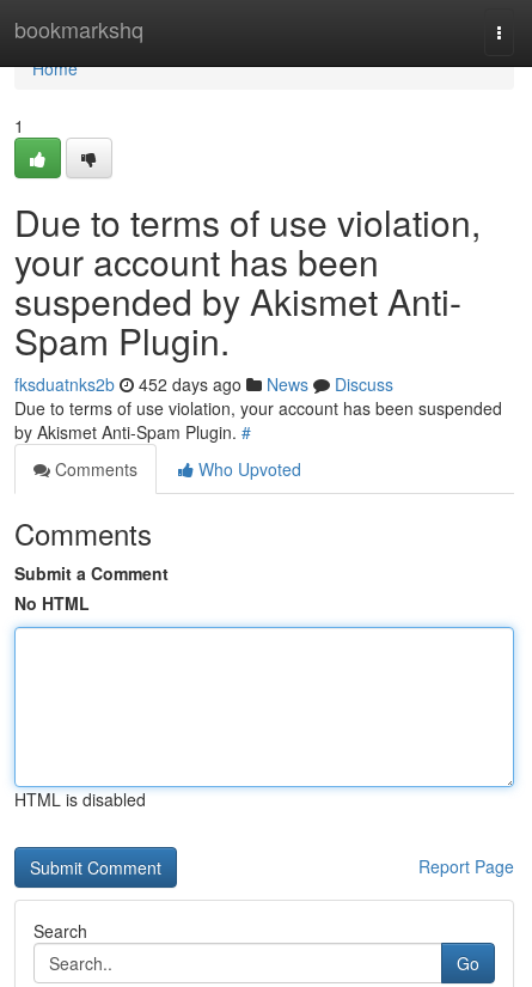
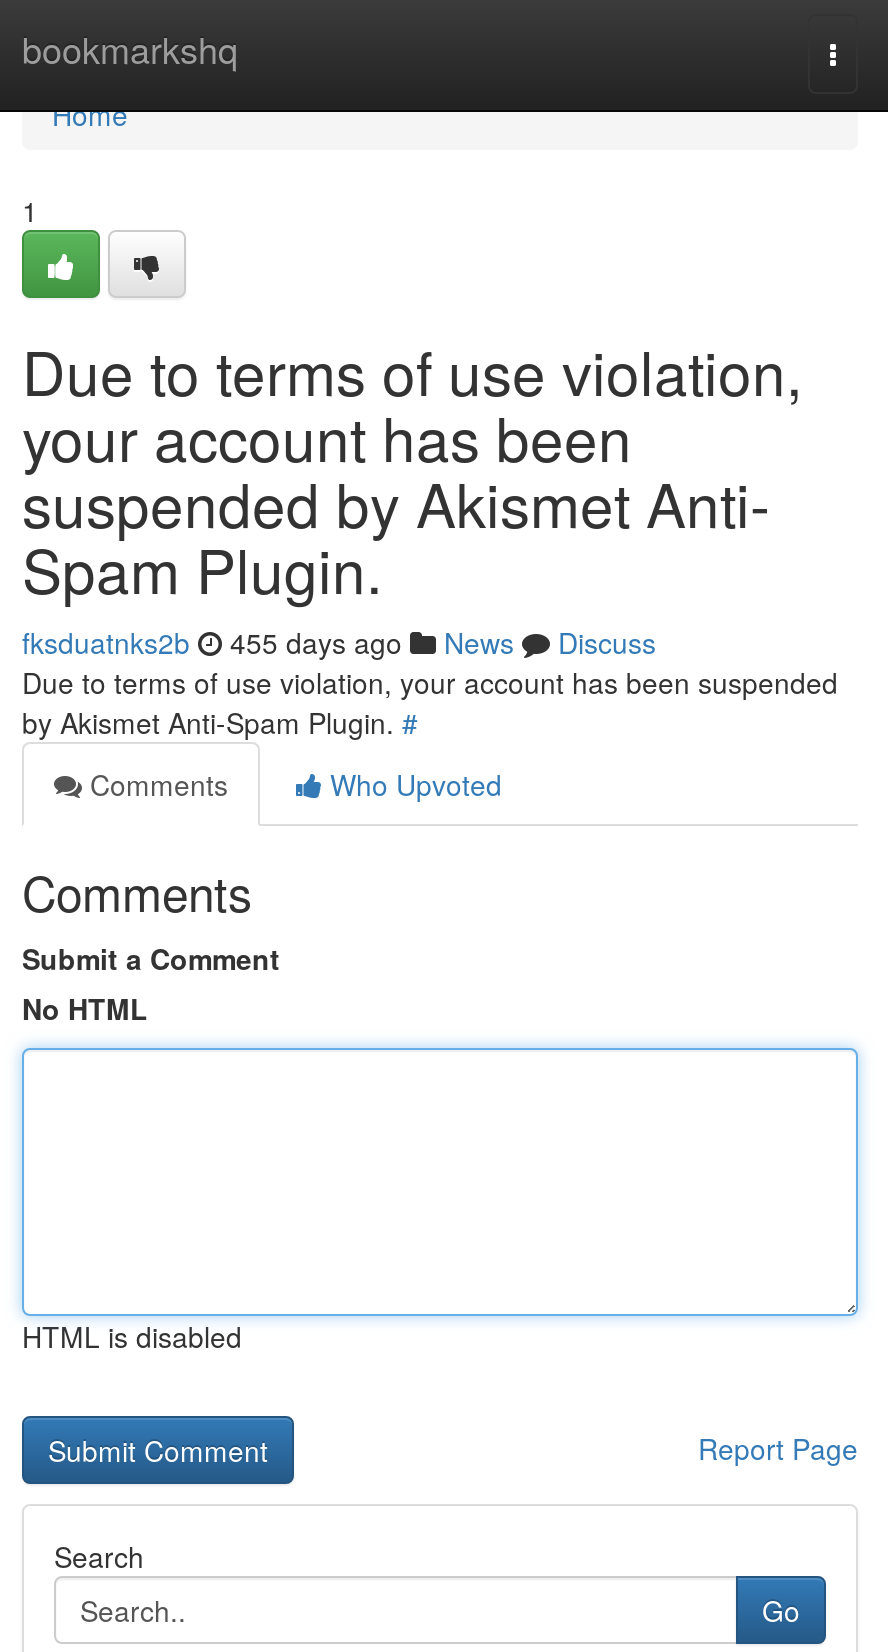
- fksduatnks2b 452 days ago News Discuss
+ fksduatnks2b 455 days ago News Discuss
